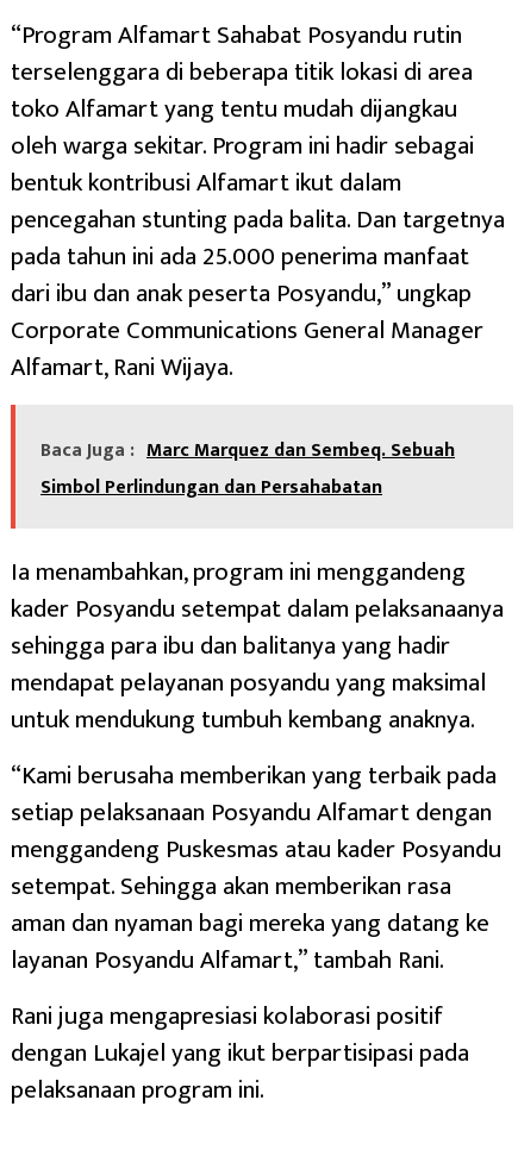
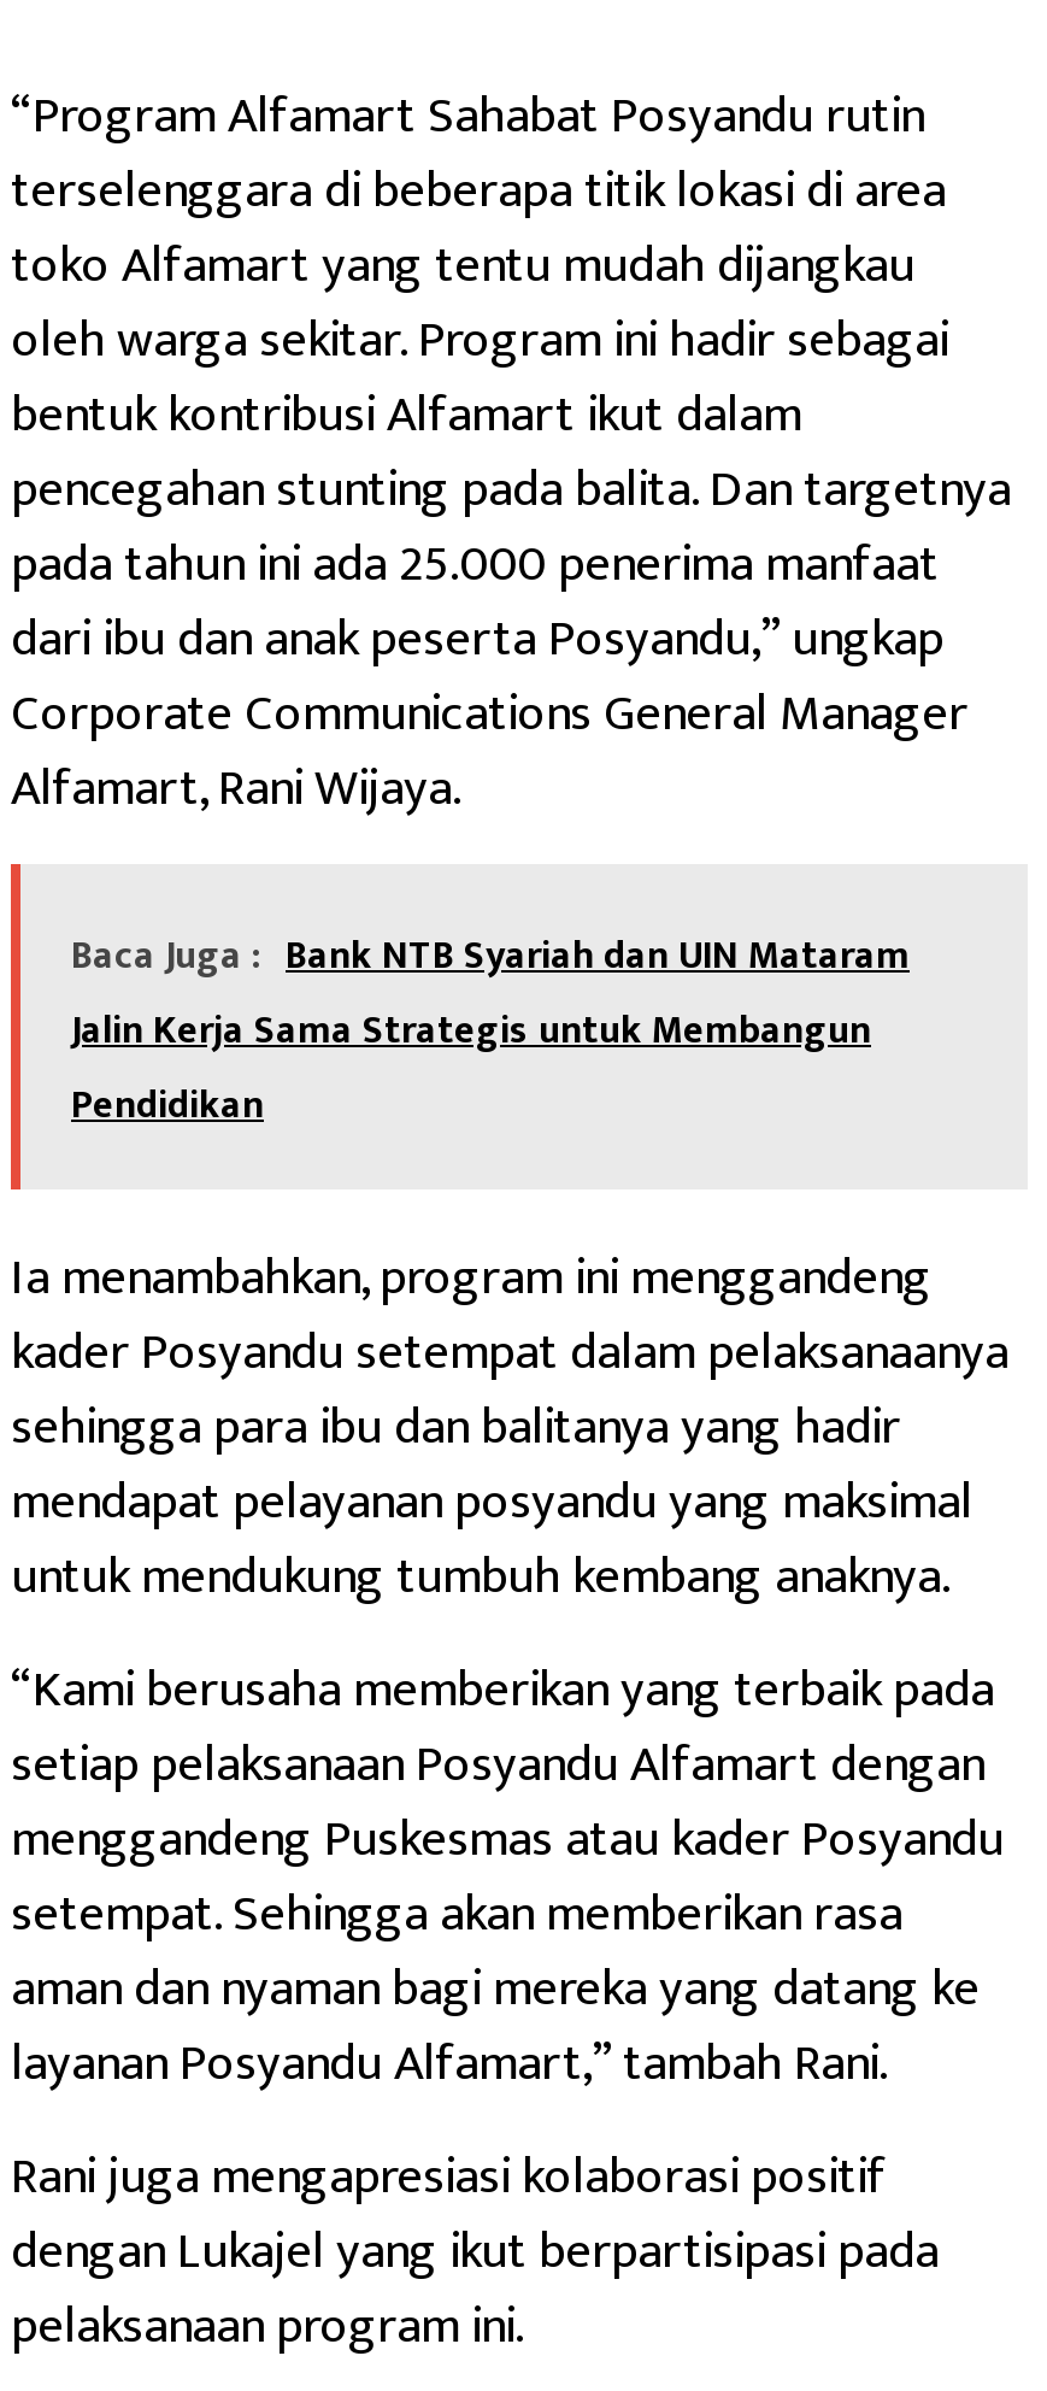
- Baca Juga : Marc Marquez dan Sembeq. Sebuah
- Simbol Perlindungan dan Persahabatan
+ Baca Juga : Bank NTB Syariah dan UIN Mataram
+ Jalin Kerja Sama Strategis untuk Membangun
+ Pendidikan
